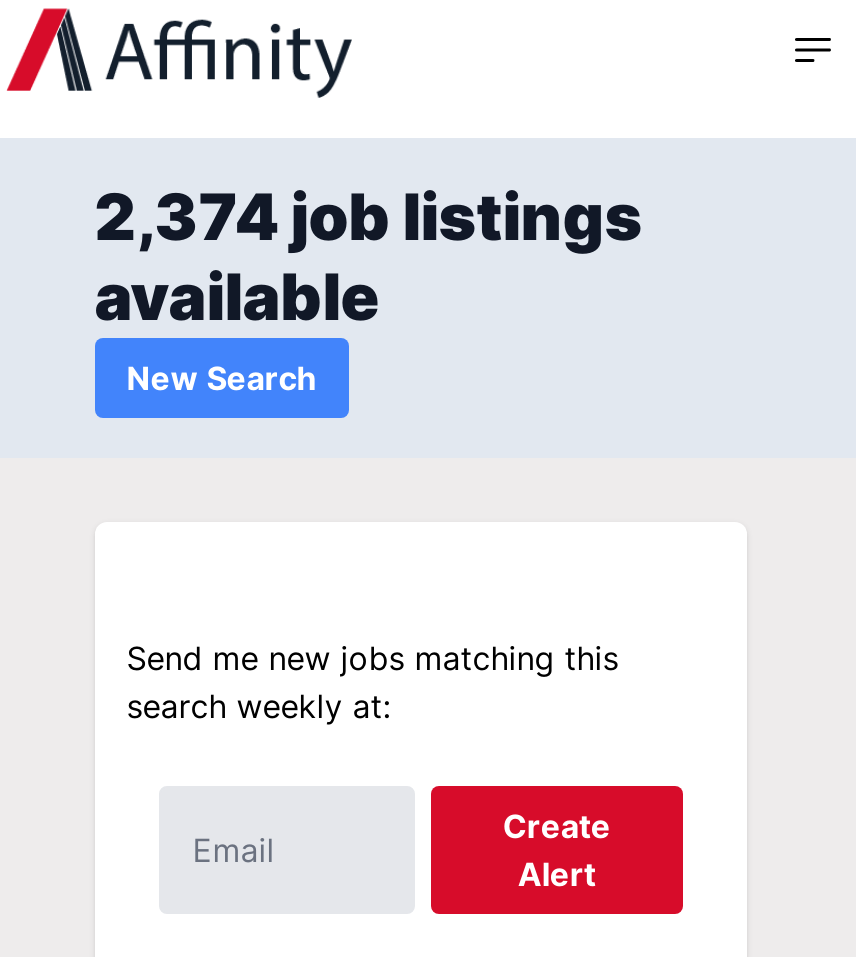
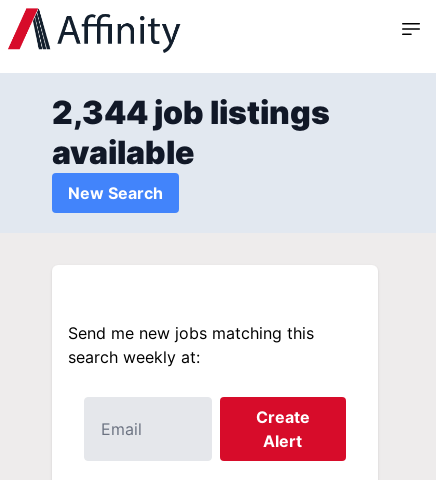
- 2,374 job listings
+ 2,344 job listings
